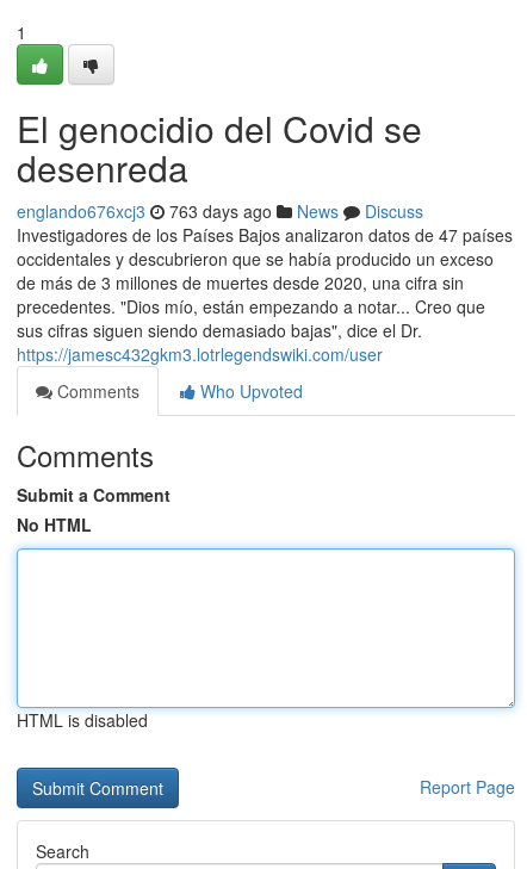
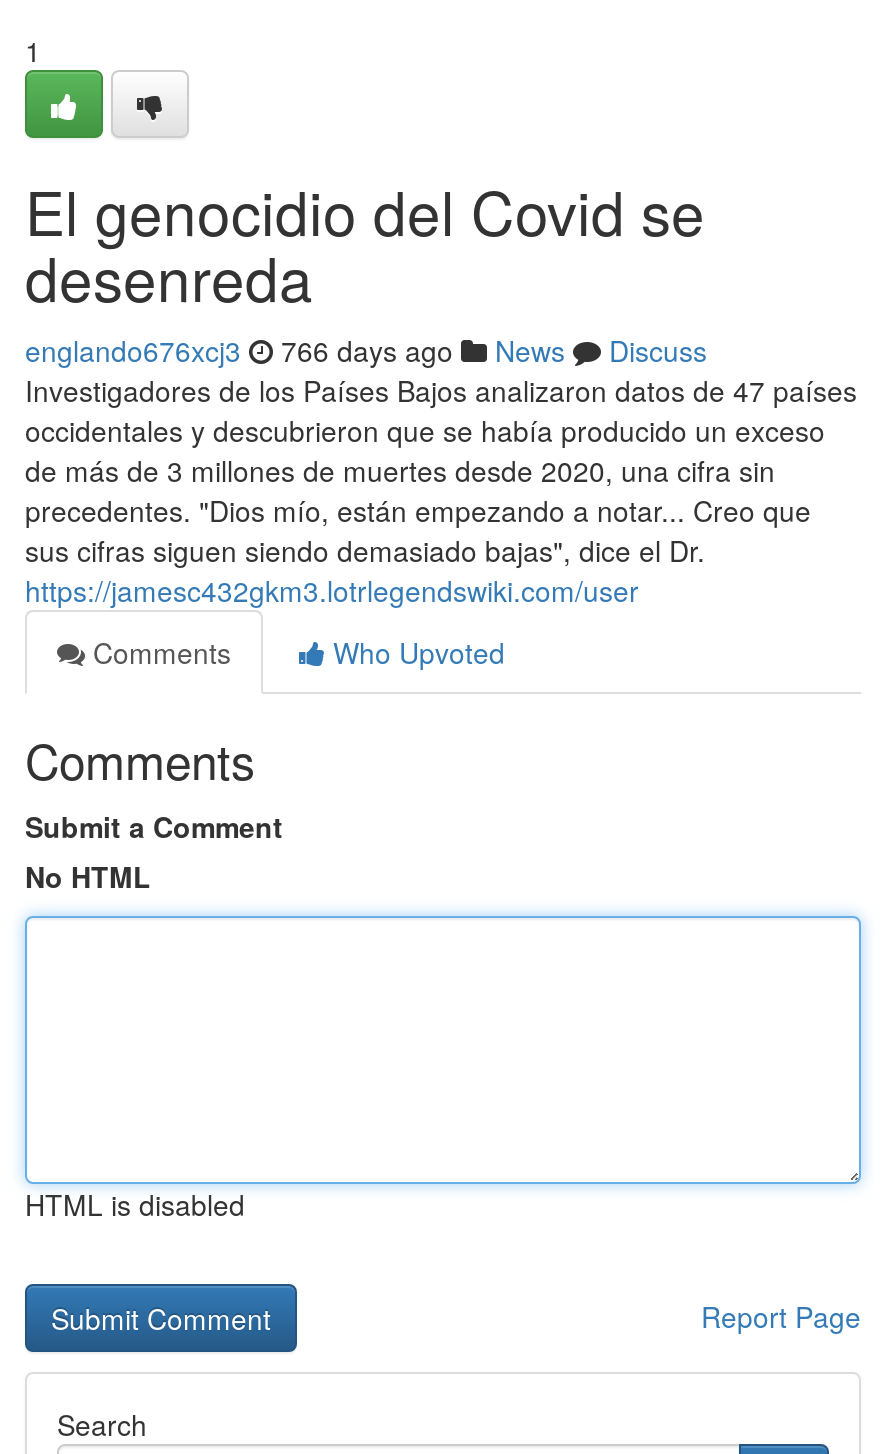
- englando676xcj3 763 days ago News Discuss
+ englando676xcj3 766 days ago News Discuss
